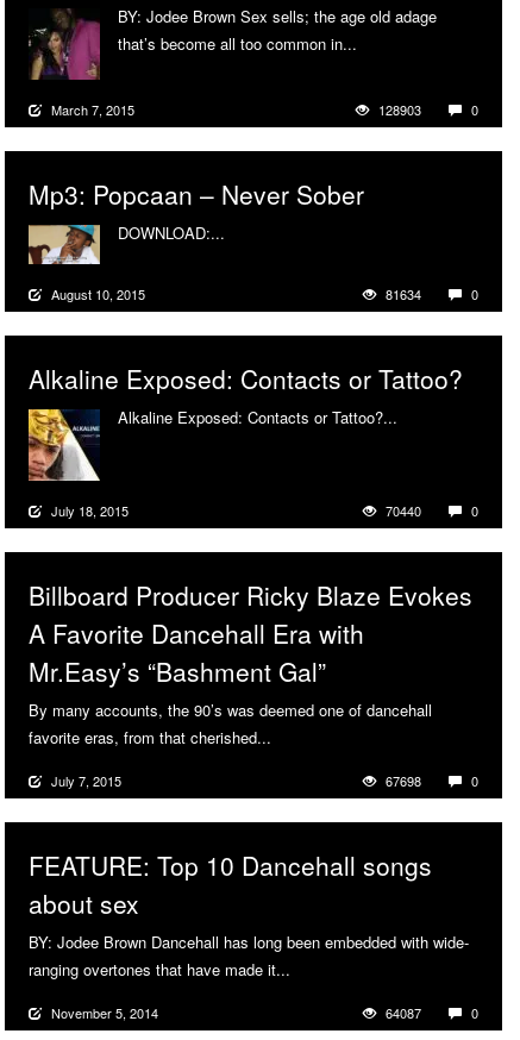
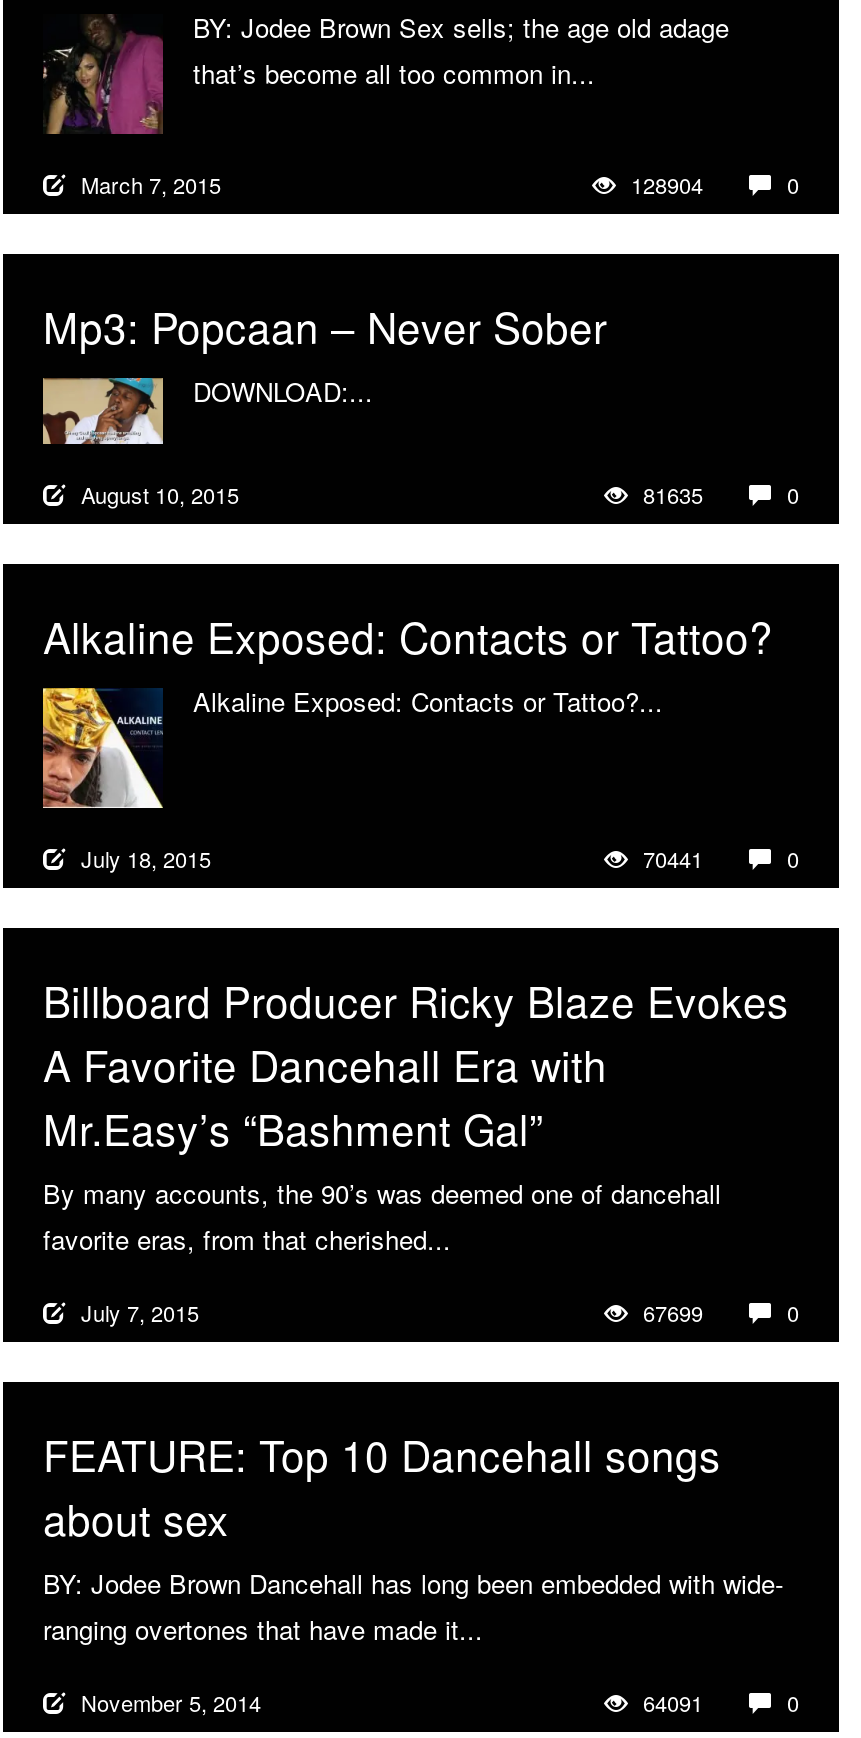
- 128903
+ 128904

- 81634
+ 81635

- 70440
+ 70441

- 67698
+ 67699

- 64087
+ 64091
